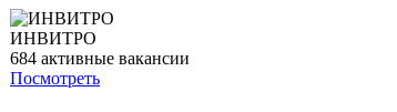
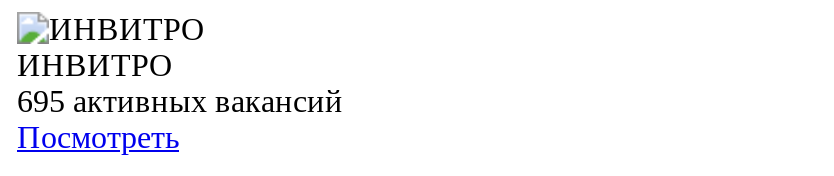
- 684 активные вакансии
+ 695 активных вакансий
